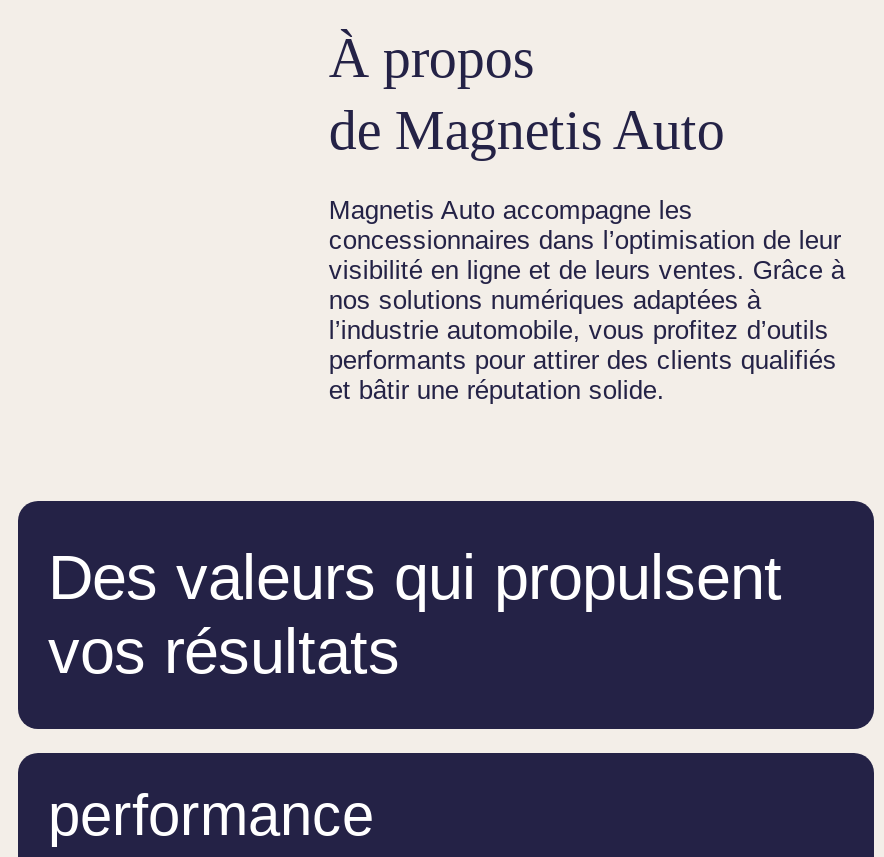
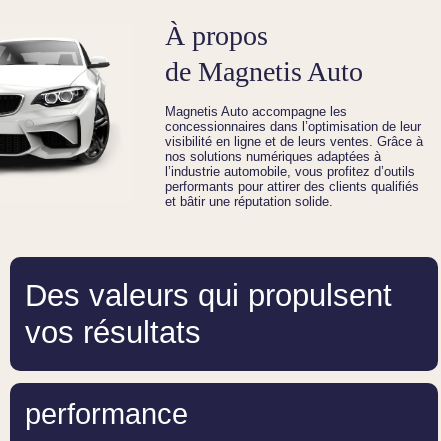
+ [image]
